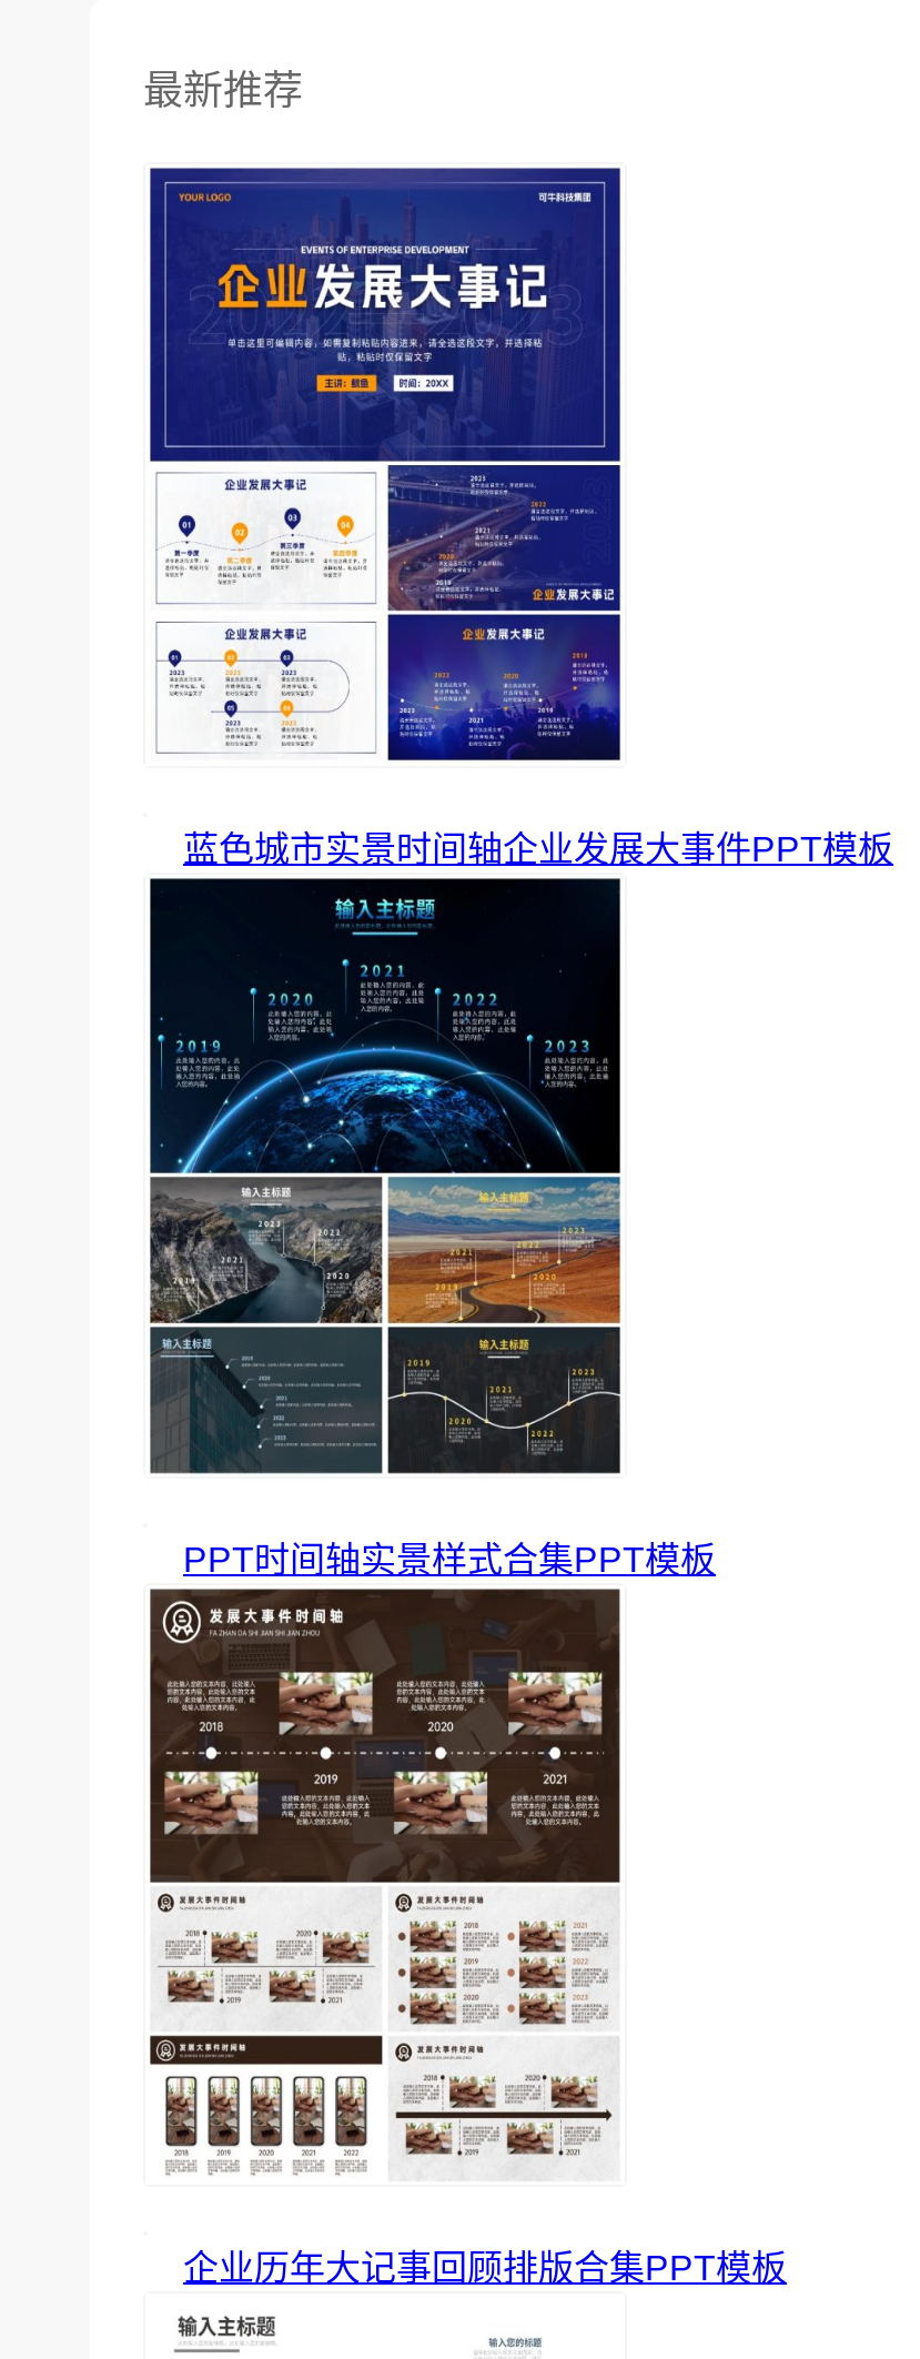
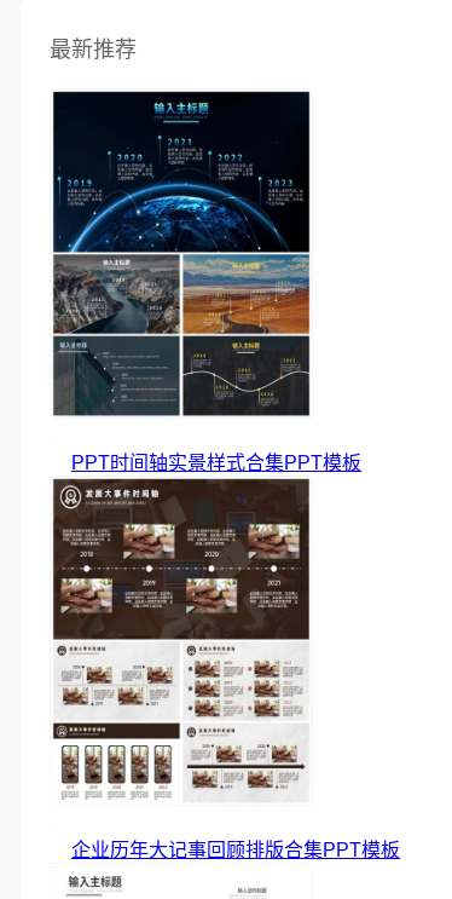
- [image]
- 蓝色城市实景时间轴企业发展大事件PPT模板
